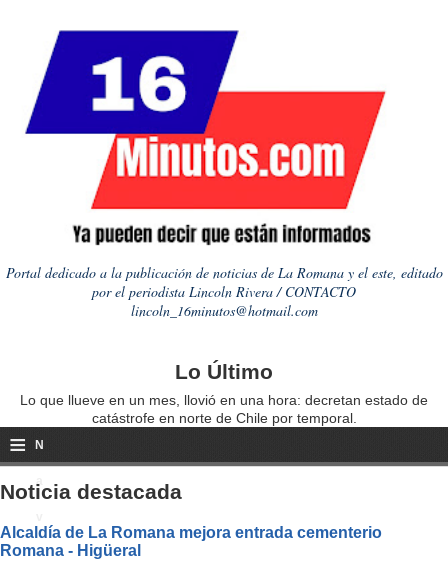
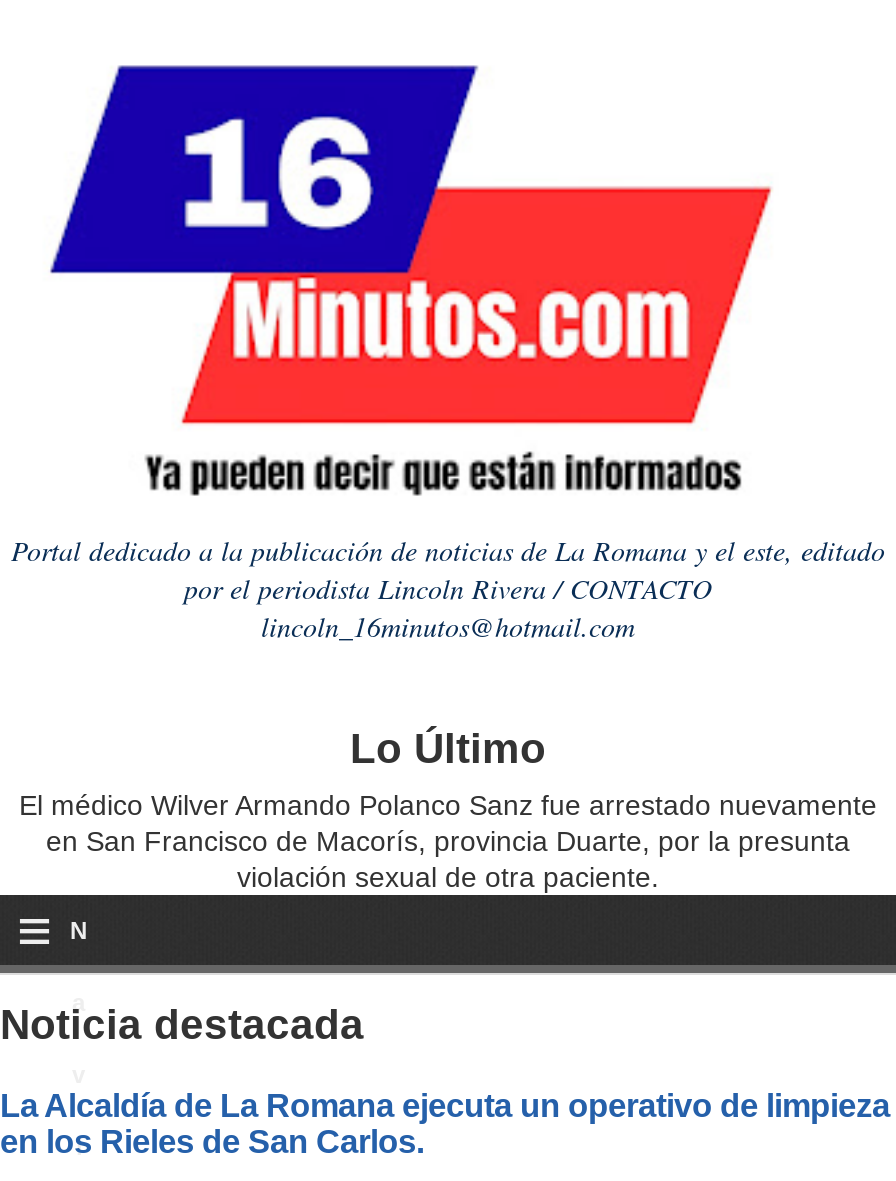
- Lo que llueve en un mes, llovió en una hora: decretan estado de
- catástrofe en norte de Chile por temporal.
+ El médico Wilver Armando Polanco Sanz fue arrestado nuevamente
+ en San Francisco de Macorís, provincia Duarte, por la presunta
+ violación sexual de otra paciente.

- Alcaldía de La Romana mejora entrada cementerio
- Romana - Higüeral
+ La Alcaldía de La Romana ejecuta un operativo de limpieza
+ en los Rieles de San Carlos.
